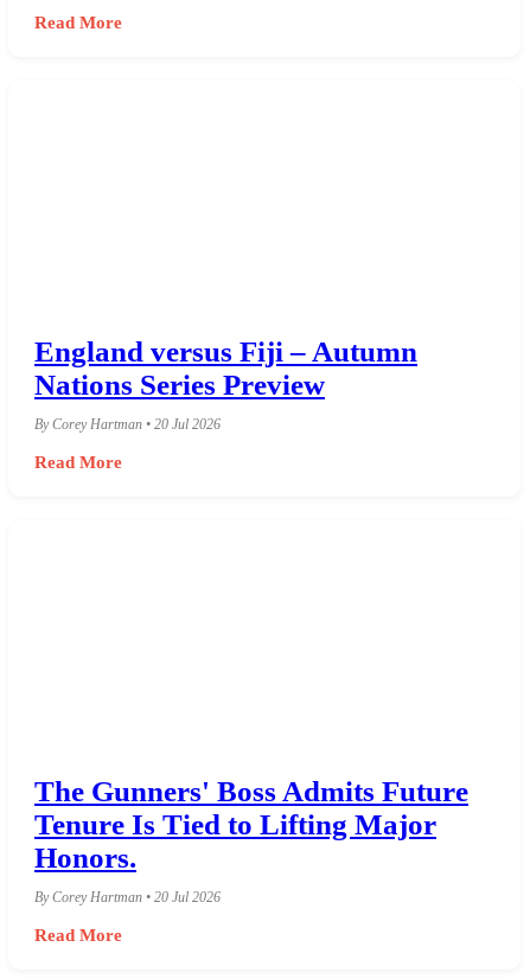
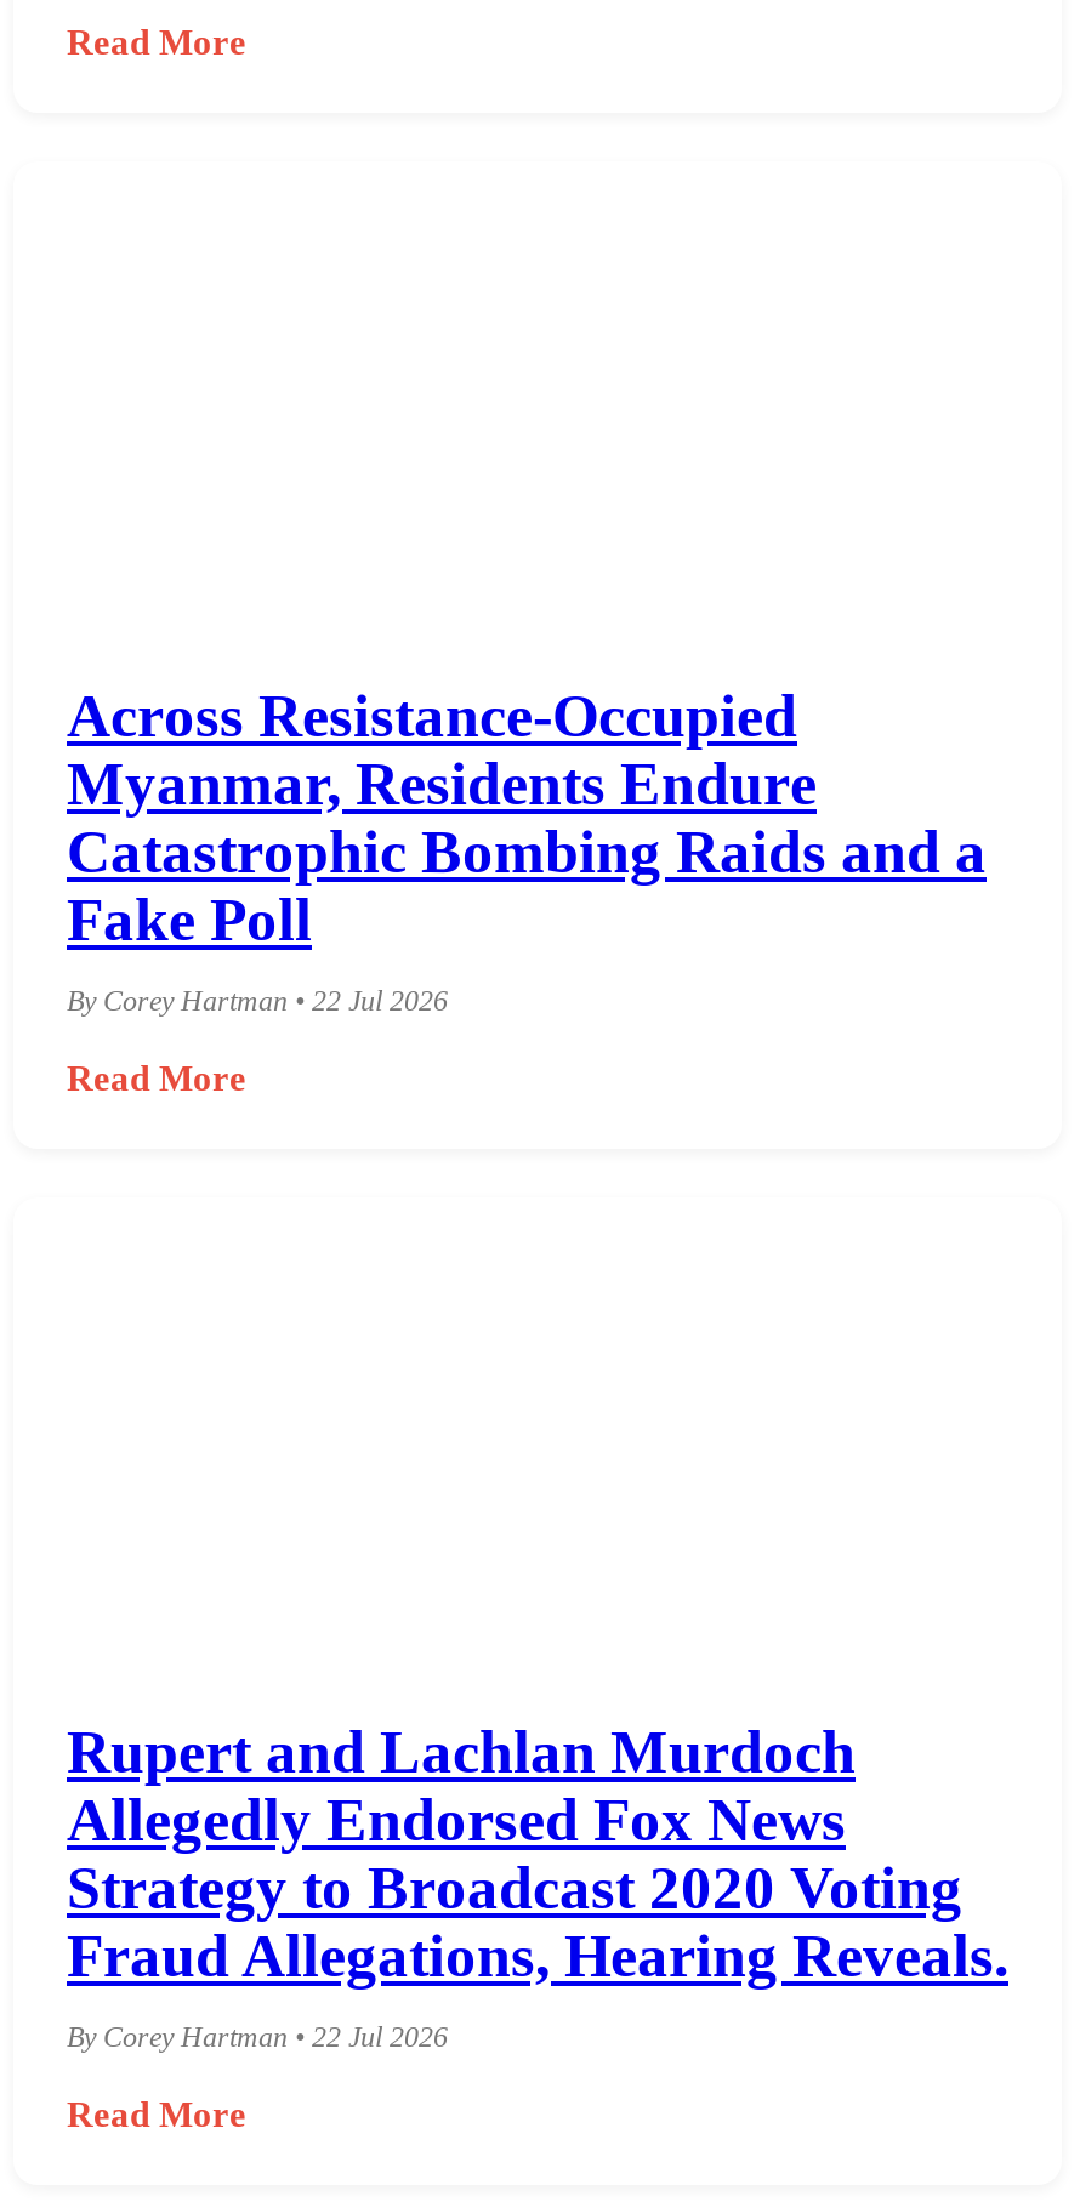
- England versus Fiji – Autumn
- Nations Series Preview
+ Across Resistance-Occupied
+ Myanmar, Residents Endure
+ Catastrophic Bombing Raids and a
+ Fake Poll

- By Corey Hartman • 20 Jul 2026
+ By Corey Hartman • 22 Jul 2026

- The Gunners' Boss Admits Future
- Tenure Is Tied to Lifting Major
- Honors.
+ Rupert and Lachlan Murdoch
+ Allegedly Endorsed Fox News
+ Strategy to Broadcast 2020 Voting
+ Fraud Allegations, Hearing Reveals.

- By Corey Hartman • 20 Jul 2026
+ By Corey Hartman • 22 Jul 2026
